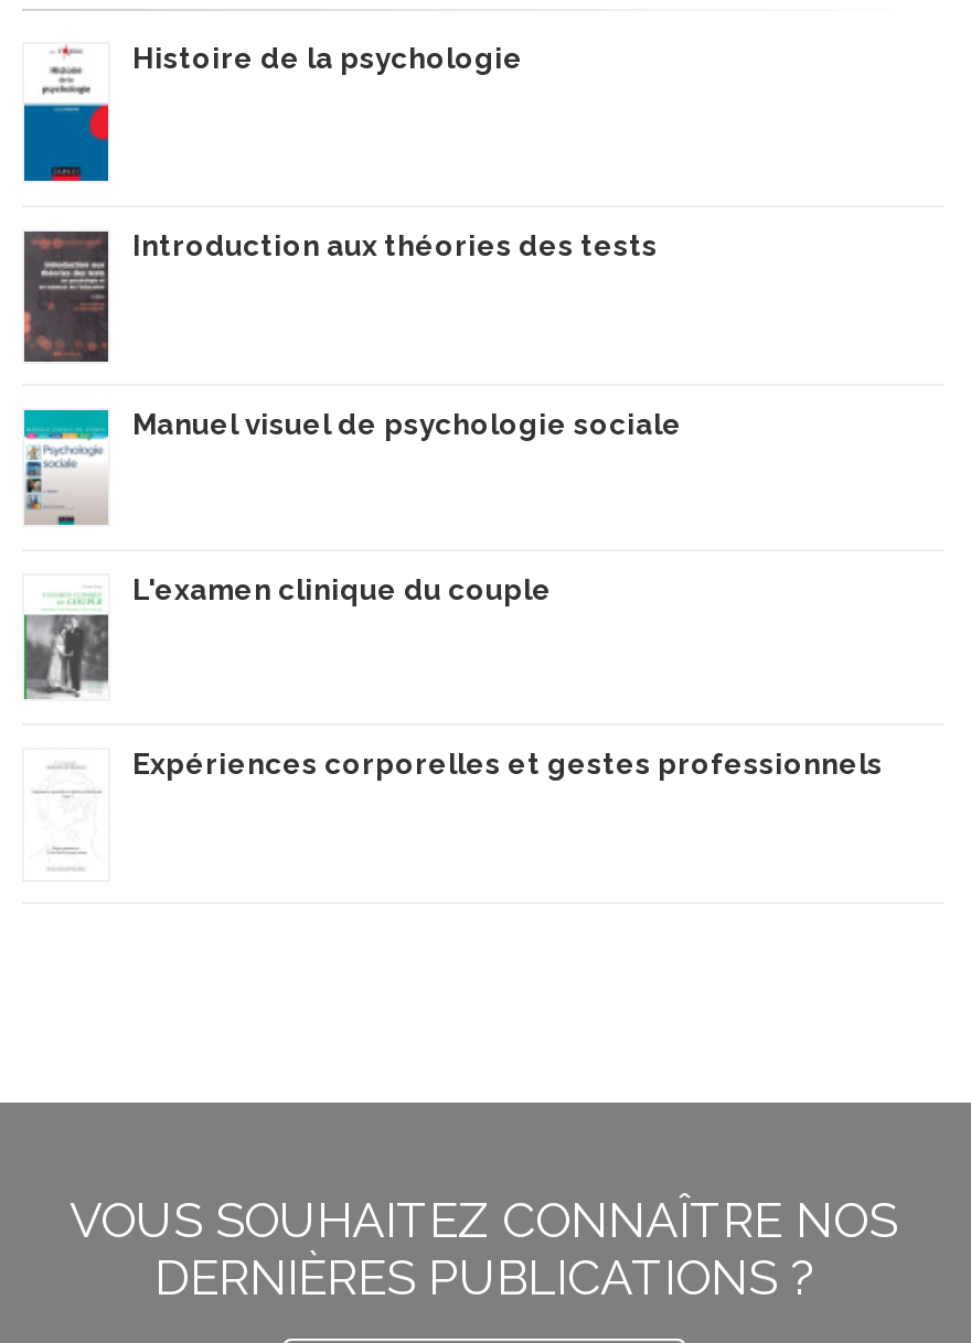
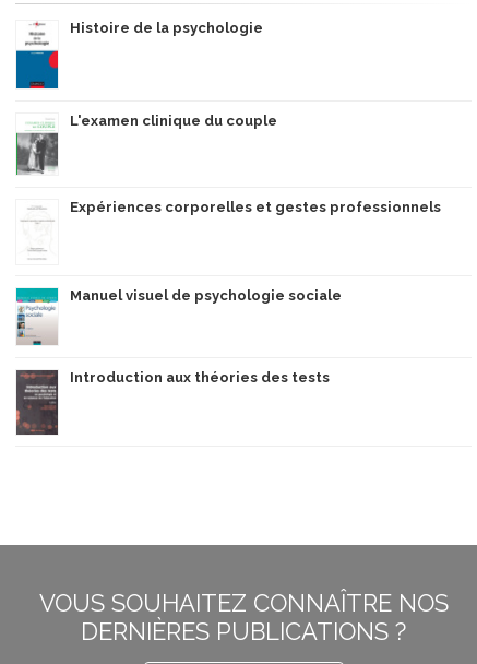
moved down: [image] | Introduction aux théories des tests

moved down: [image] | Manuel visuel de psychologie sociale

moved up: [image] | L'examen clinique du couple | Expériences corporelles et gestes professionnels
